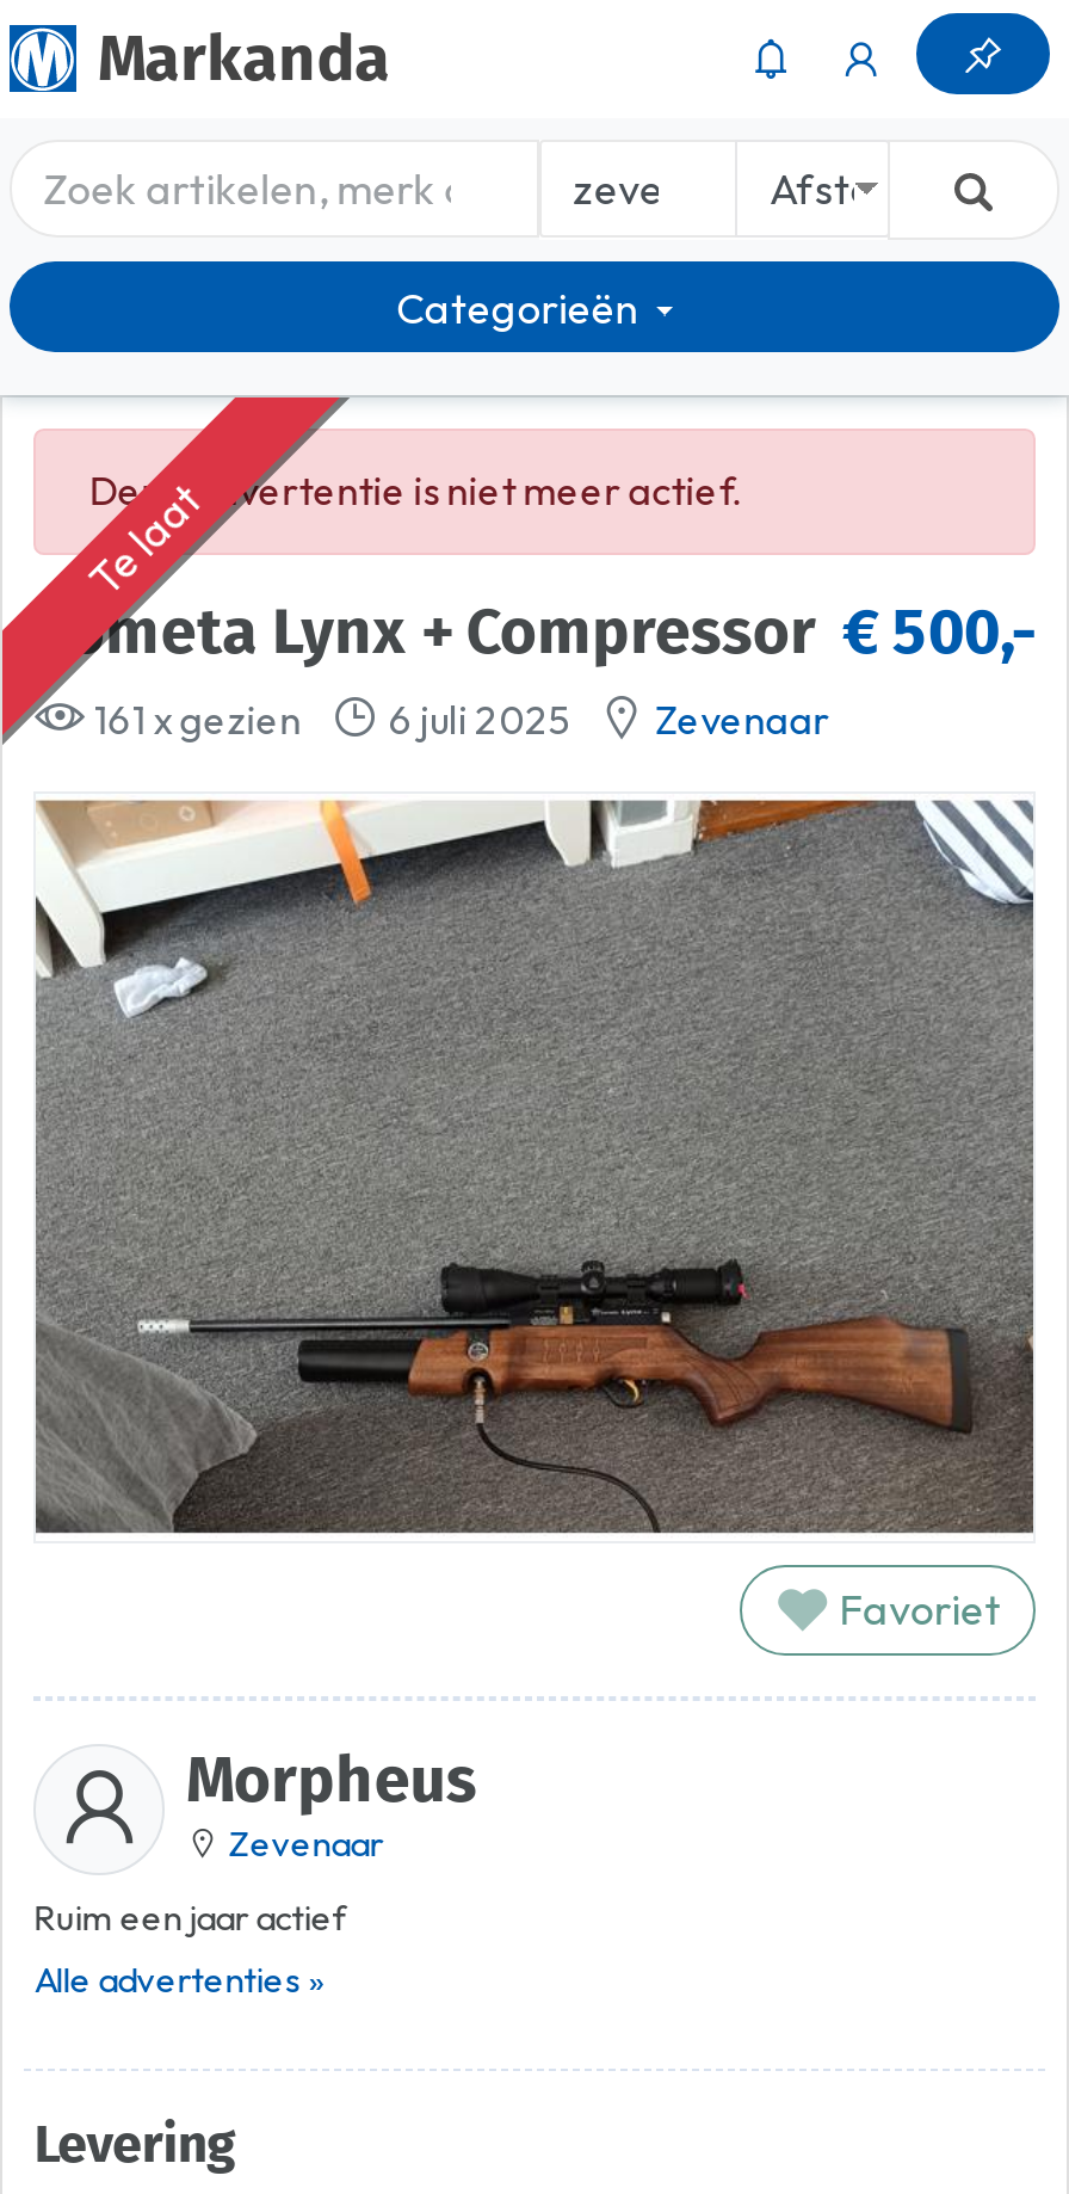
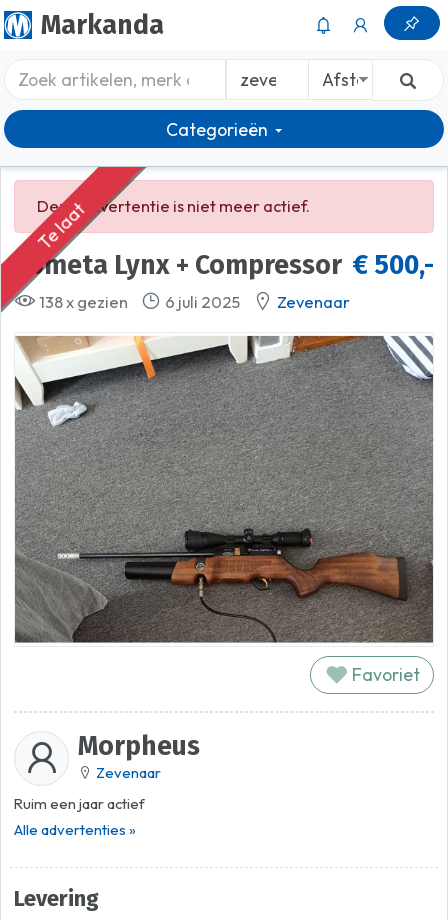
- 161 x gezien 6 juli 2025 Zevenaar
+ 138 x gezien 6 juli 2025 Zevenaar
